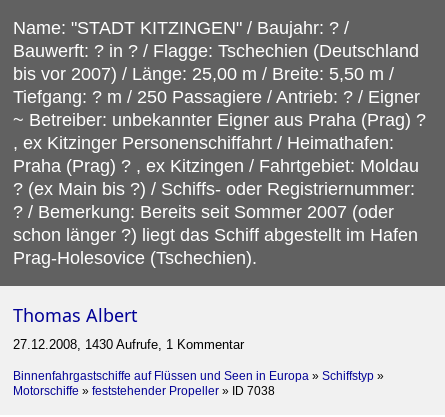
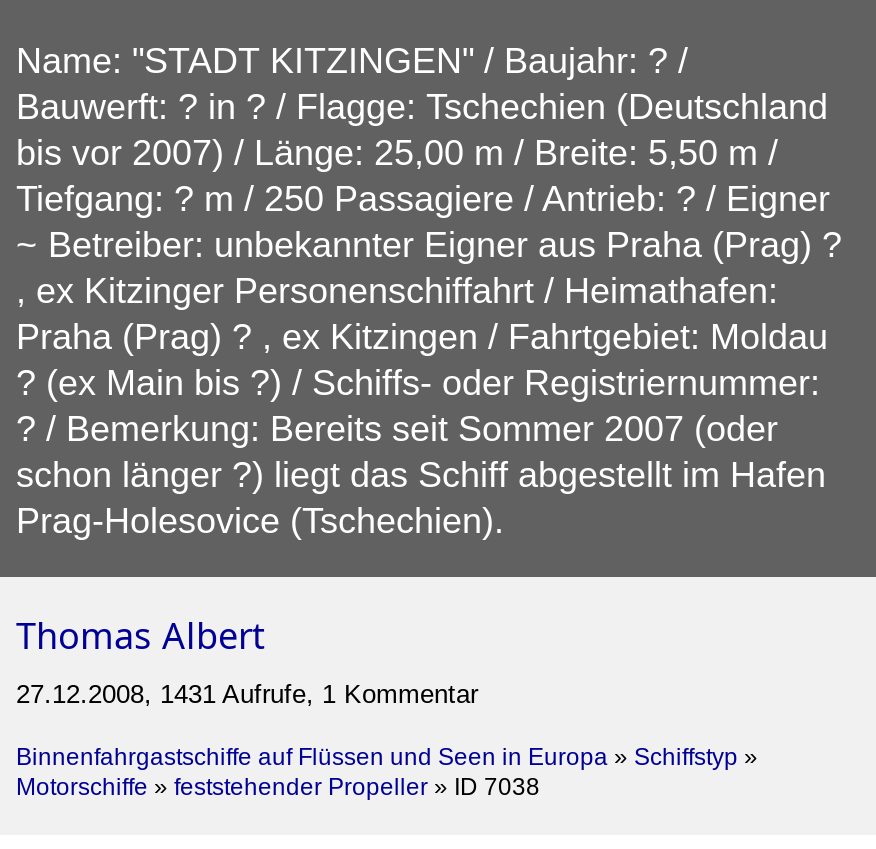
- 27.12.2008, 1430 Aufrufe, 1 Kommentar
+ 27.12.2008, 1431 Aufrufe, 1 Kommentar
